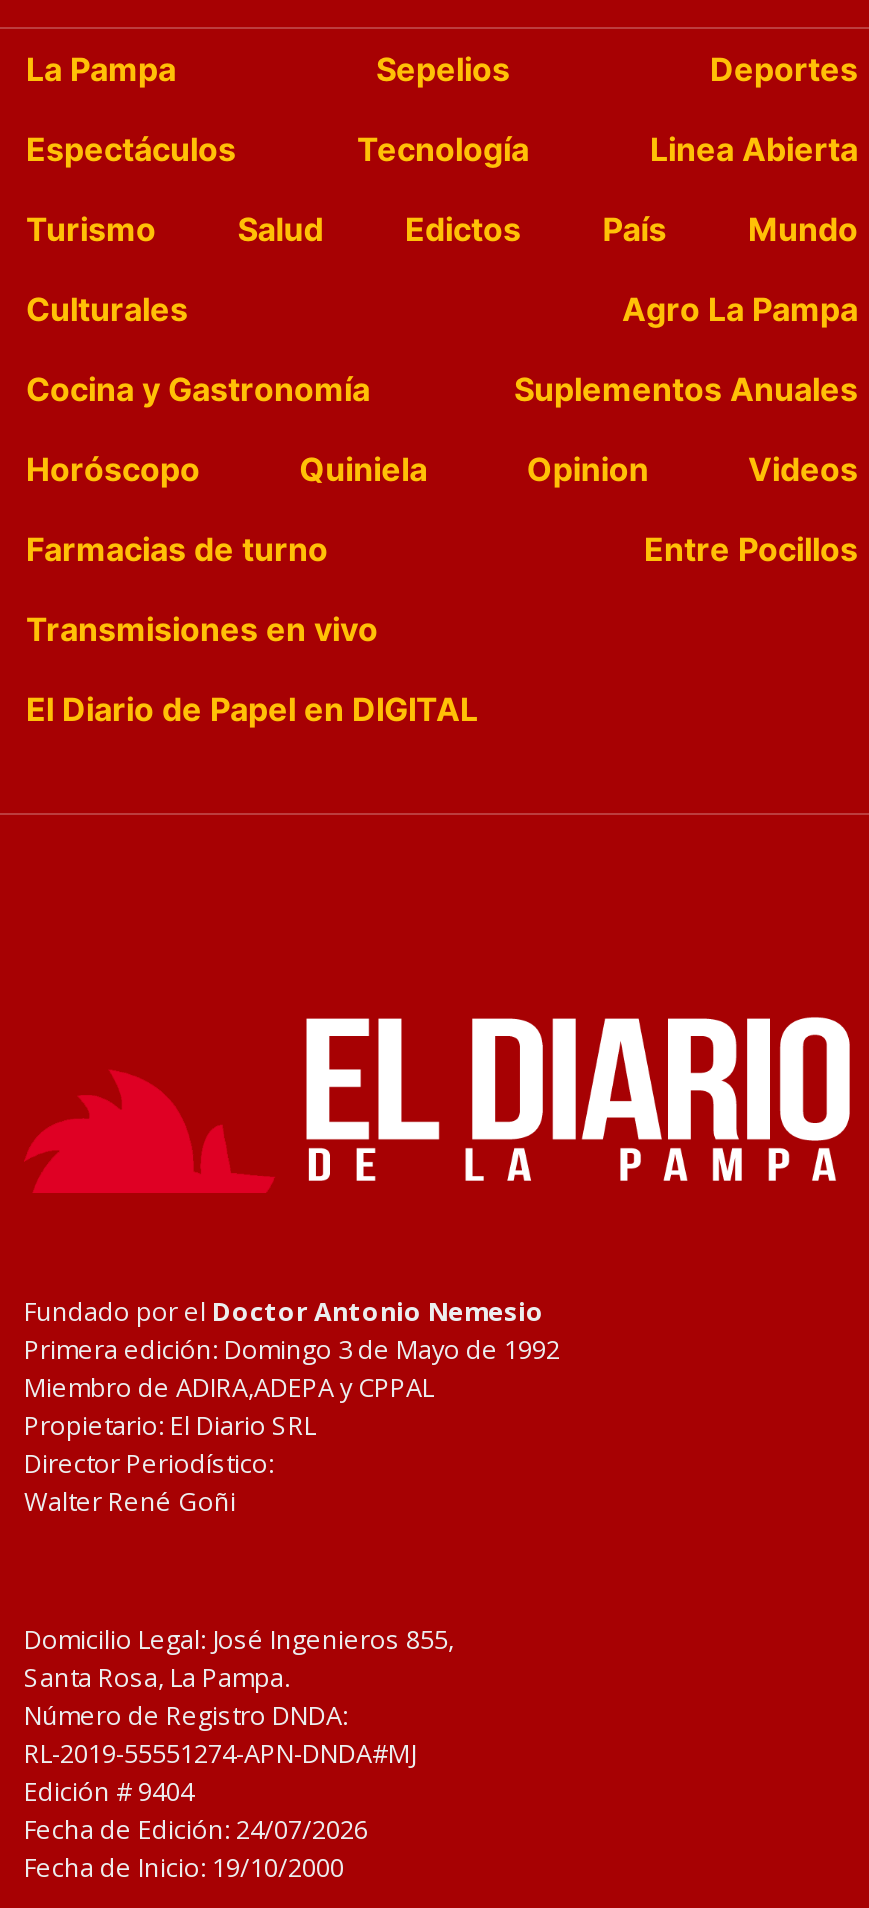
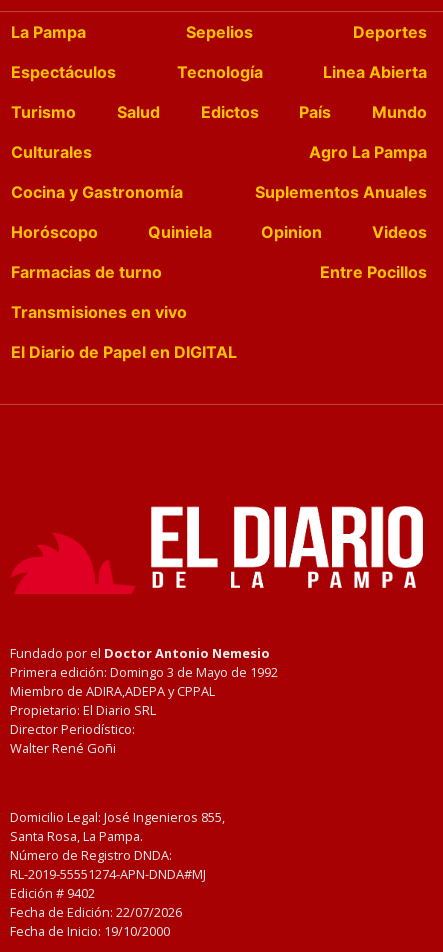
- Edición #9404
+ Edición #9402

- Fecha de Edición: 24/07/2026
+ Fecha de Edición: 22/07/2026
